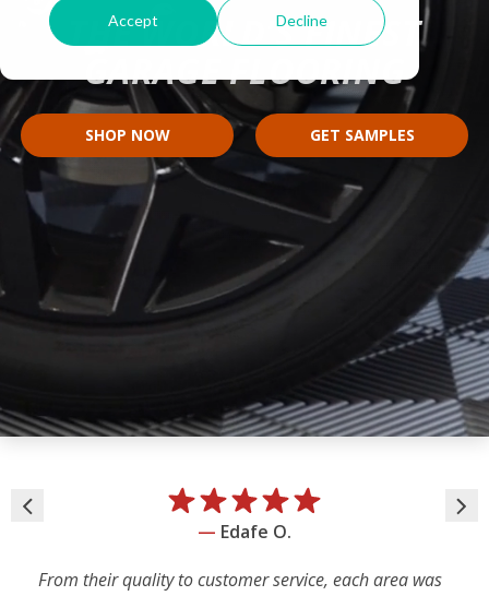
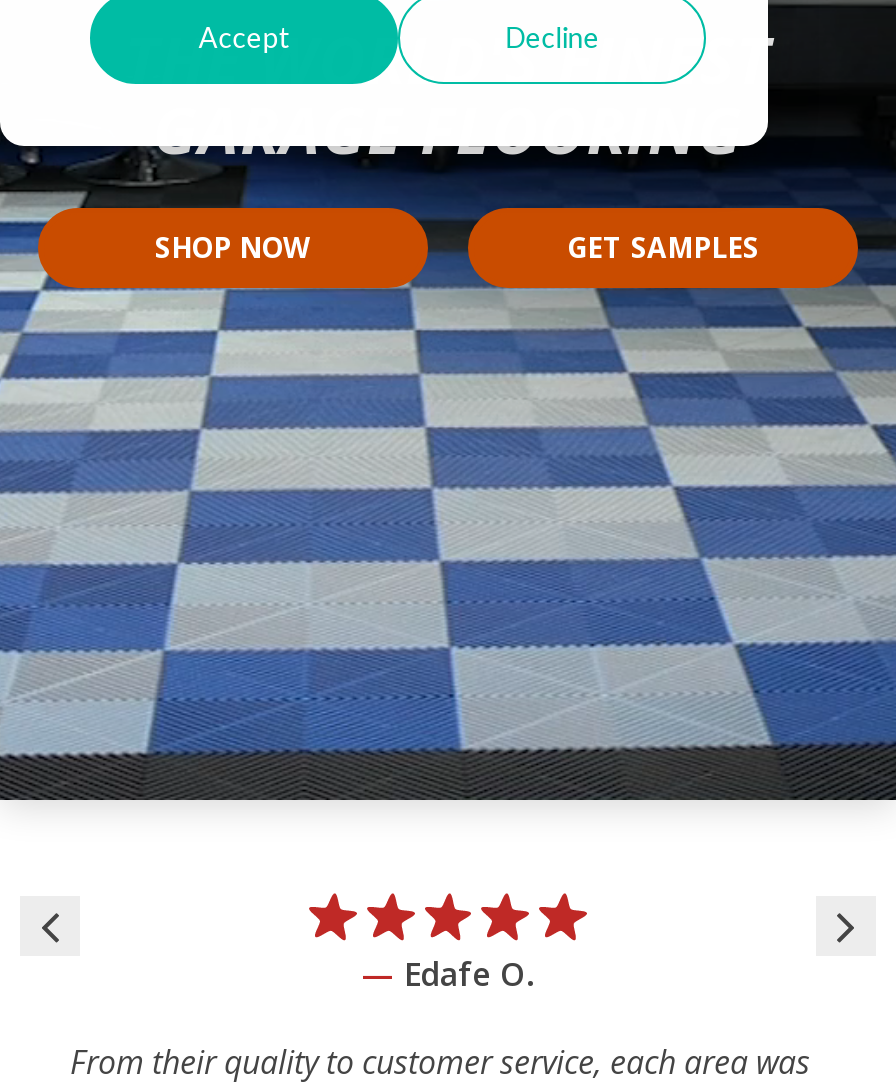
- [image]
+ [image]
